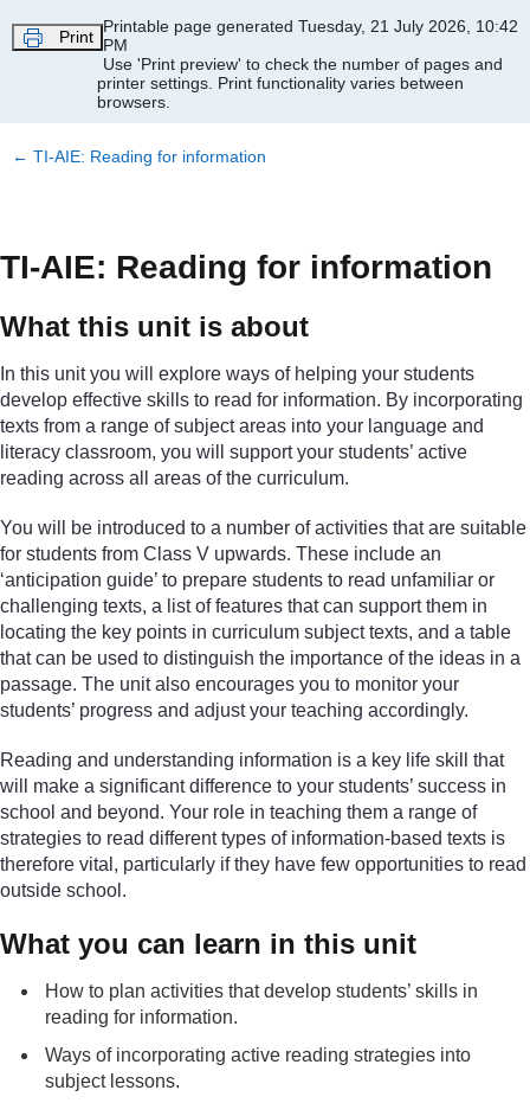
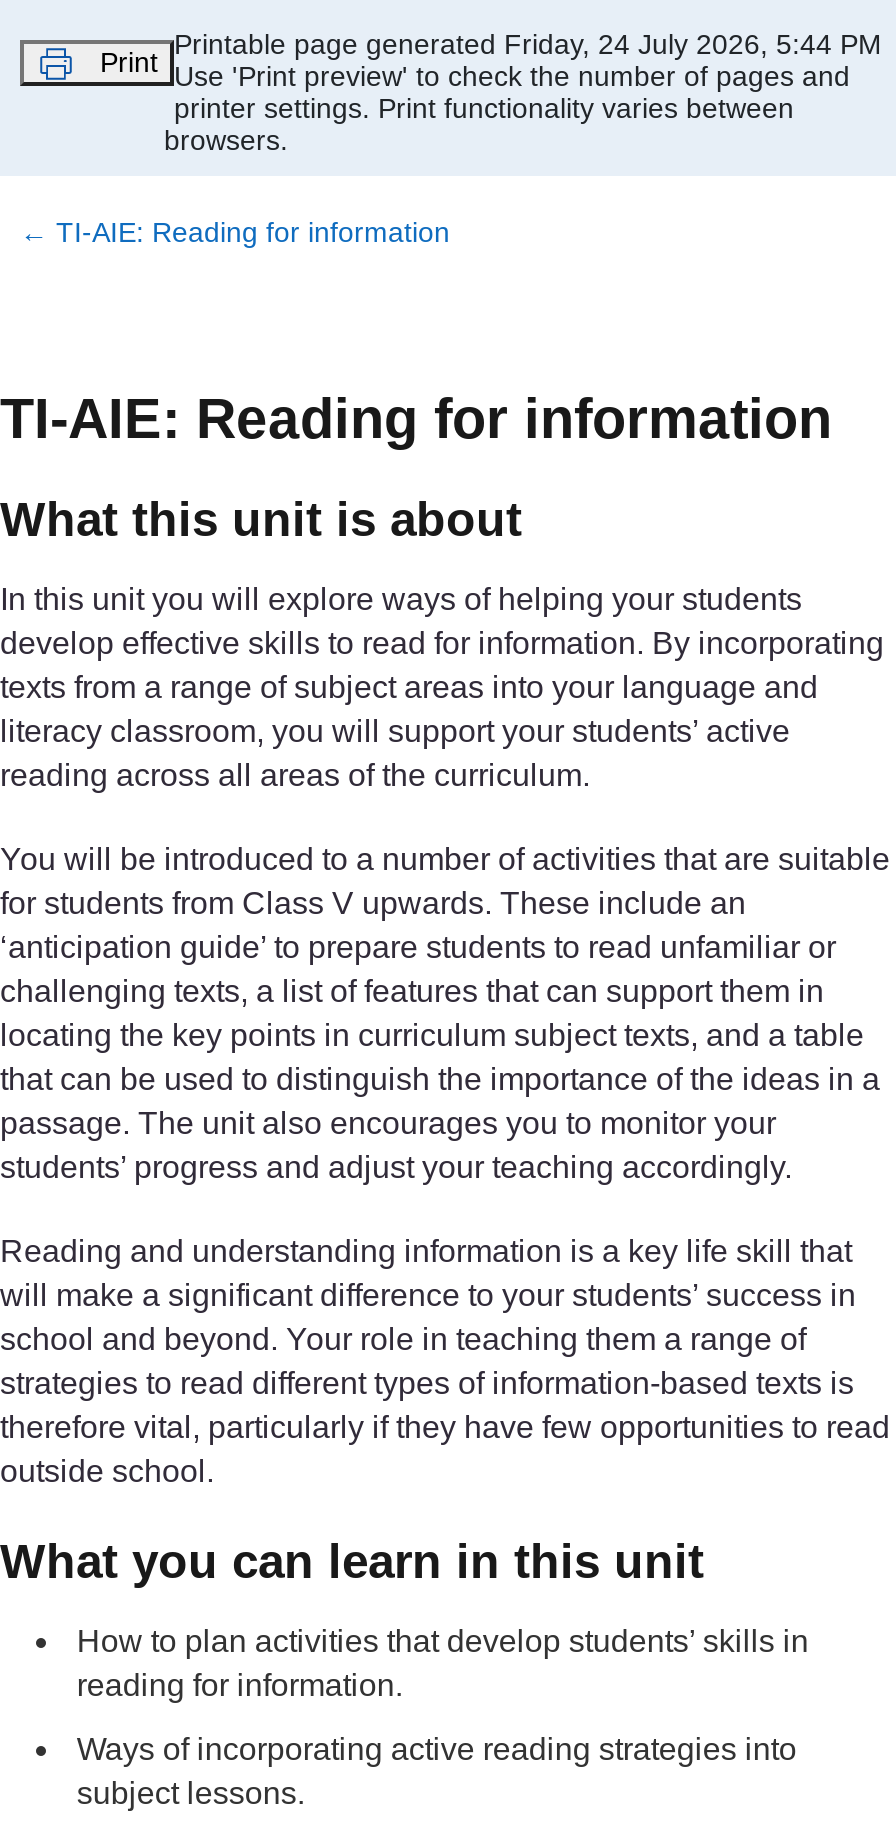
- Printable page generated Tuesday, 21 July 2026, 10:42
- PM
+ Printable page generated Friday, 24 July 2026, 5:44 PM
